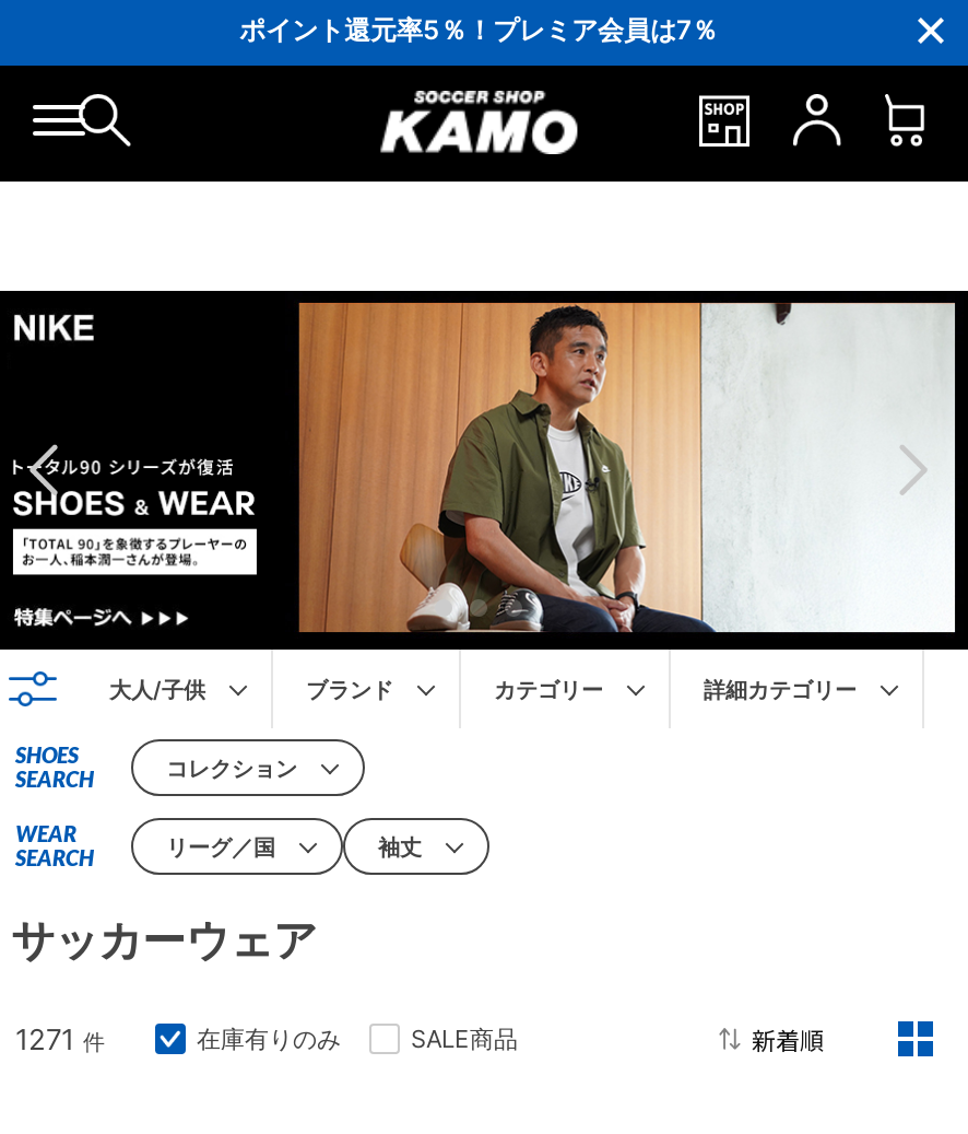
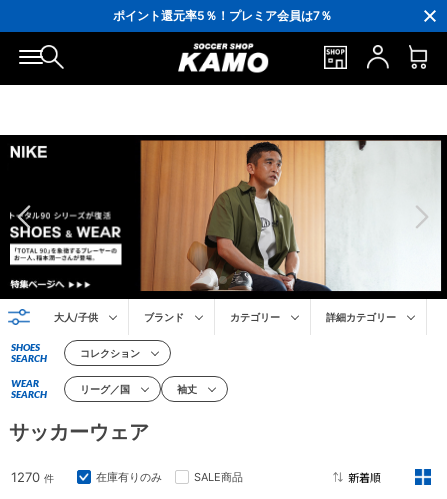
- 1271件
+ 1270件
